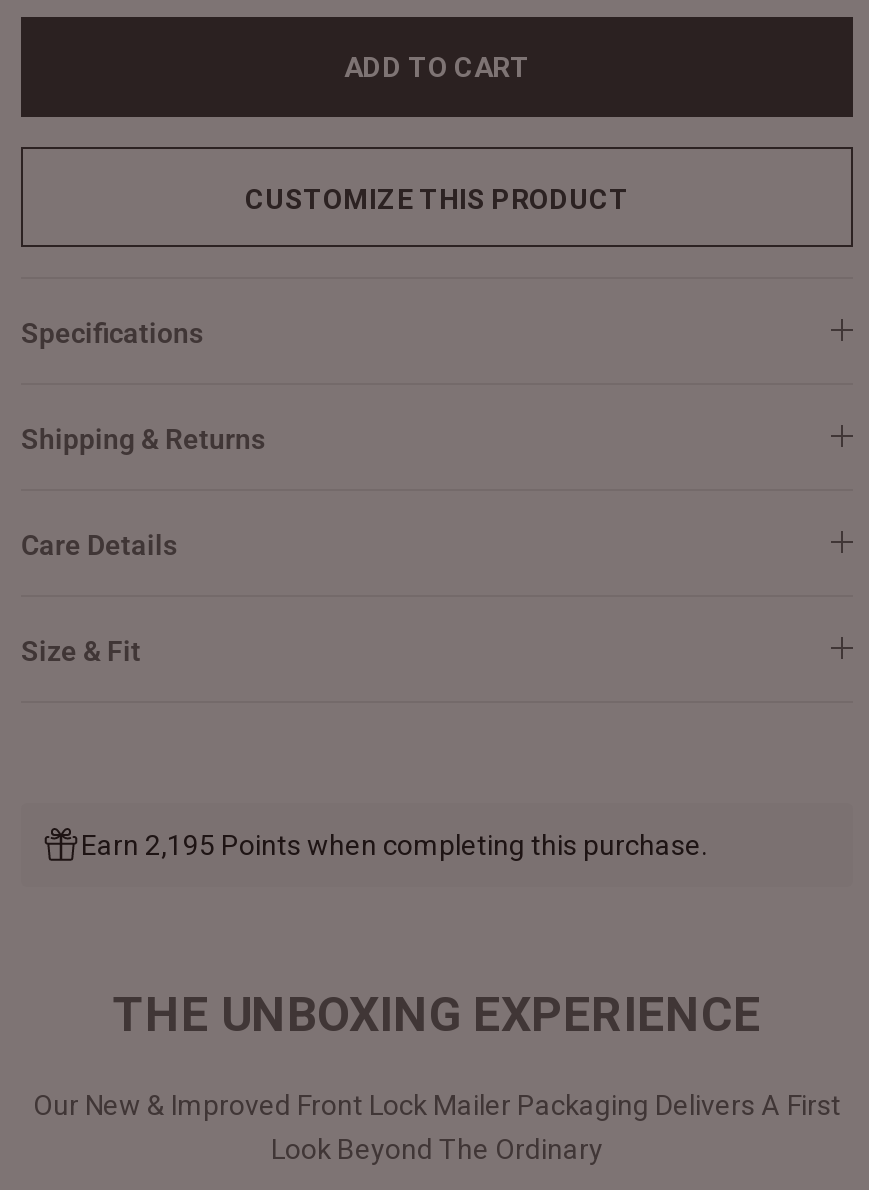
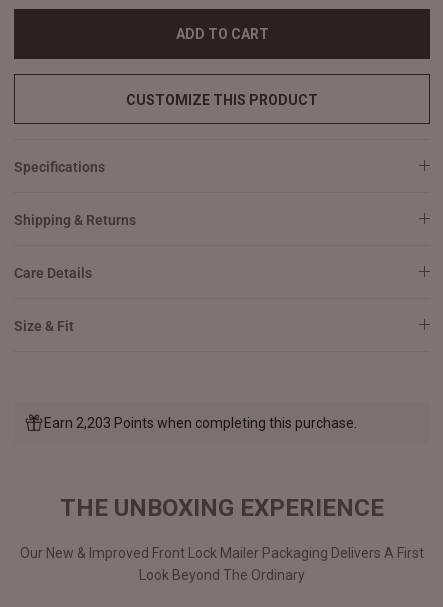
- Earn 2,195 Points when completing this purchase.
+ Earn 2,203 Points when completing this purchase.
